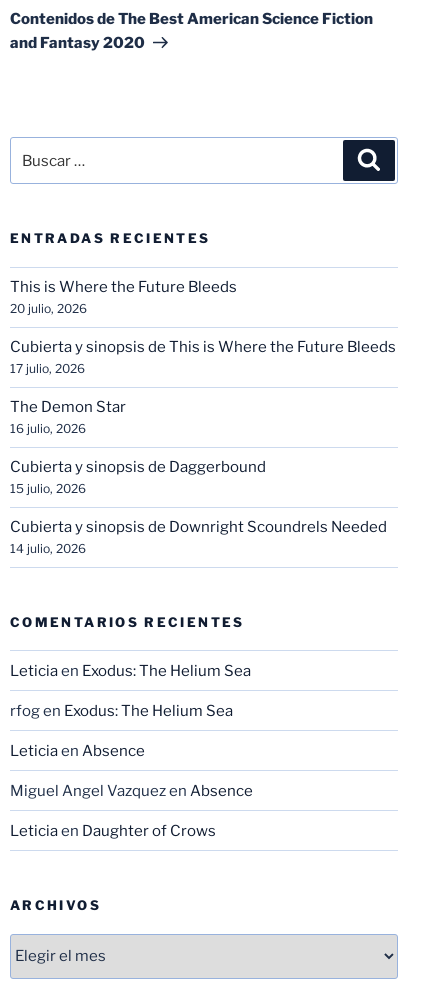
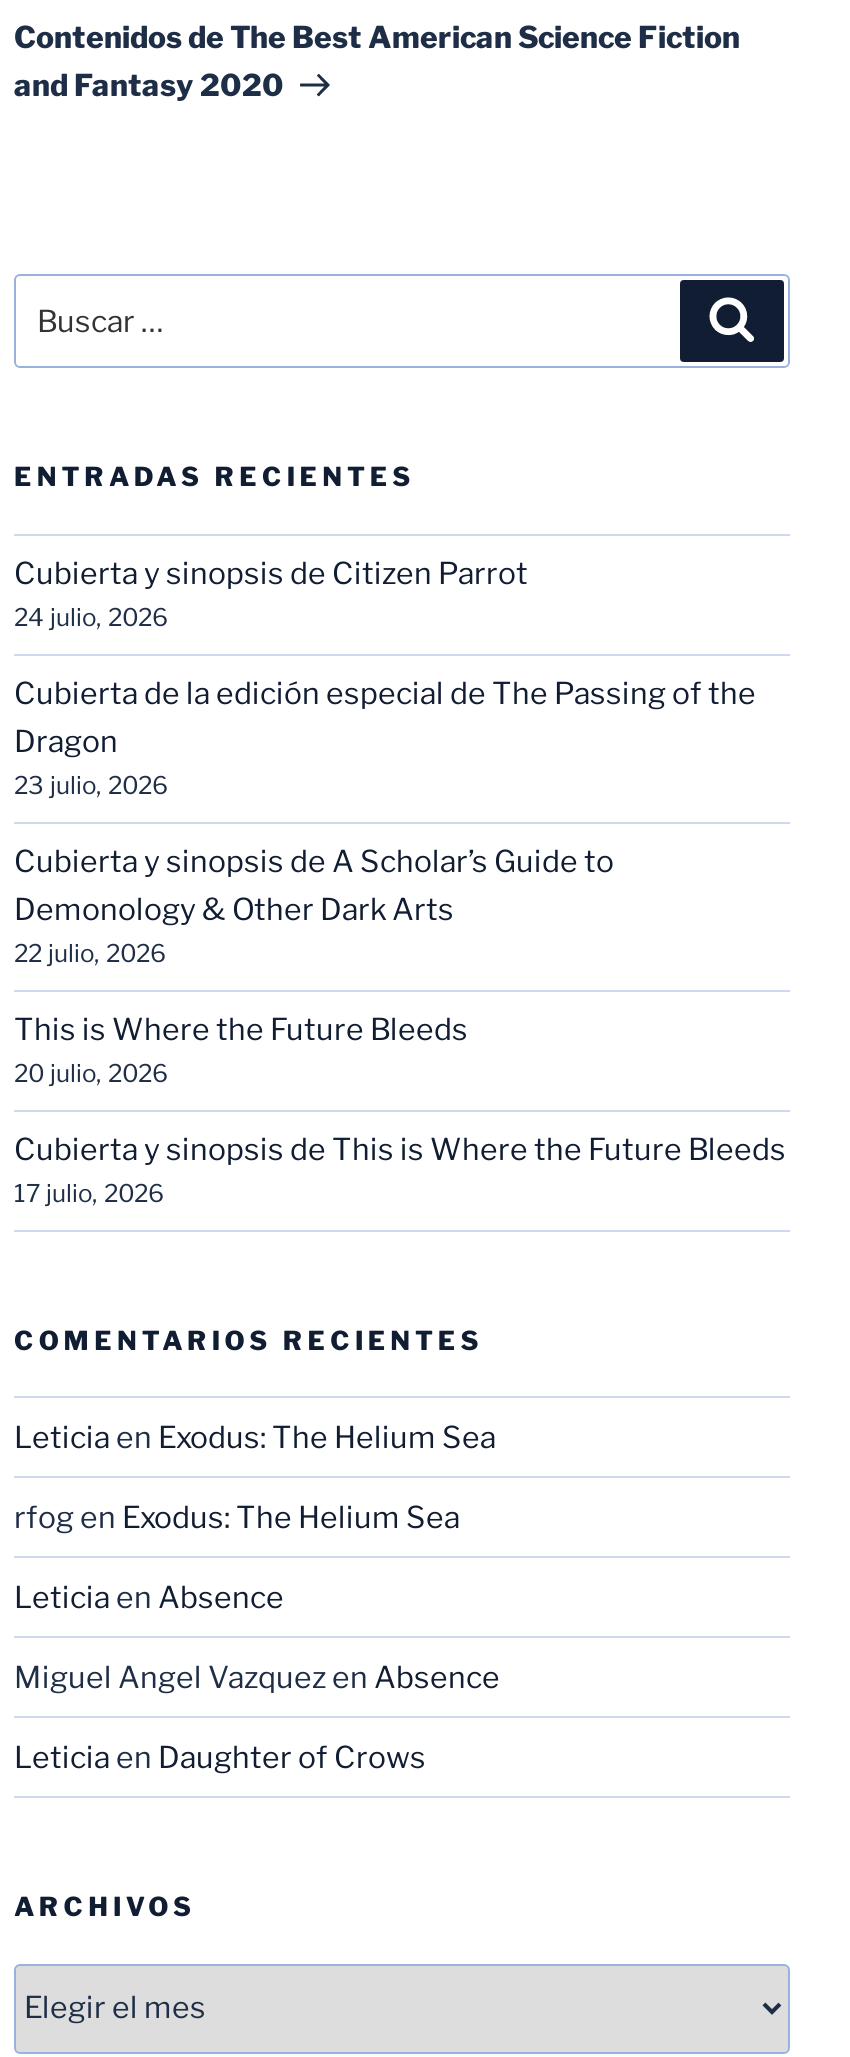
+ Cubierta y sinopsis de Citizen Parrot
+ 24 julio, 2026
+ Cubierta de la edición especial de The Passing of the
+ Dragon
+ 23 julio, 2026
+ Cubierta y sinopsis de A Scholar’s Guide to
+ Demonology & Other Dark Arts
+ 22 julio, 2026

moved down: This is Where the Future Bleeds | 20 julio, 2026 | Cubierta y sinopsis de This is Where the Future Bleeds | 17 julio, 2026

- The Demon Star
- 16 julio, 2026
- Cubierta y sinopsis de Daggerbound
- 15 julio, 2026
- Cubierta y sinopsis de Downright Scoundrels Needed
- 14 julio, 2026
